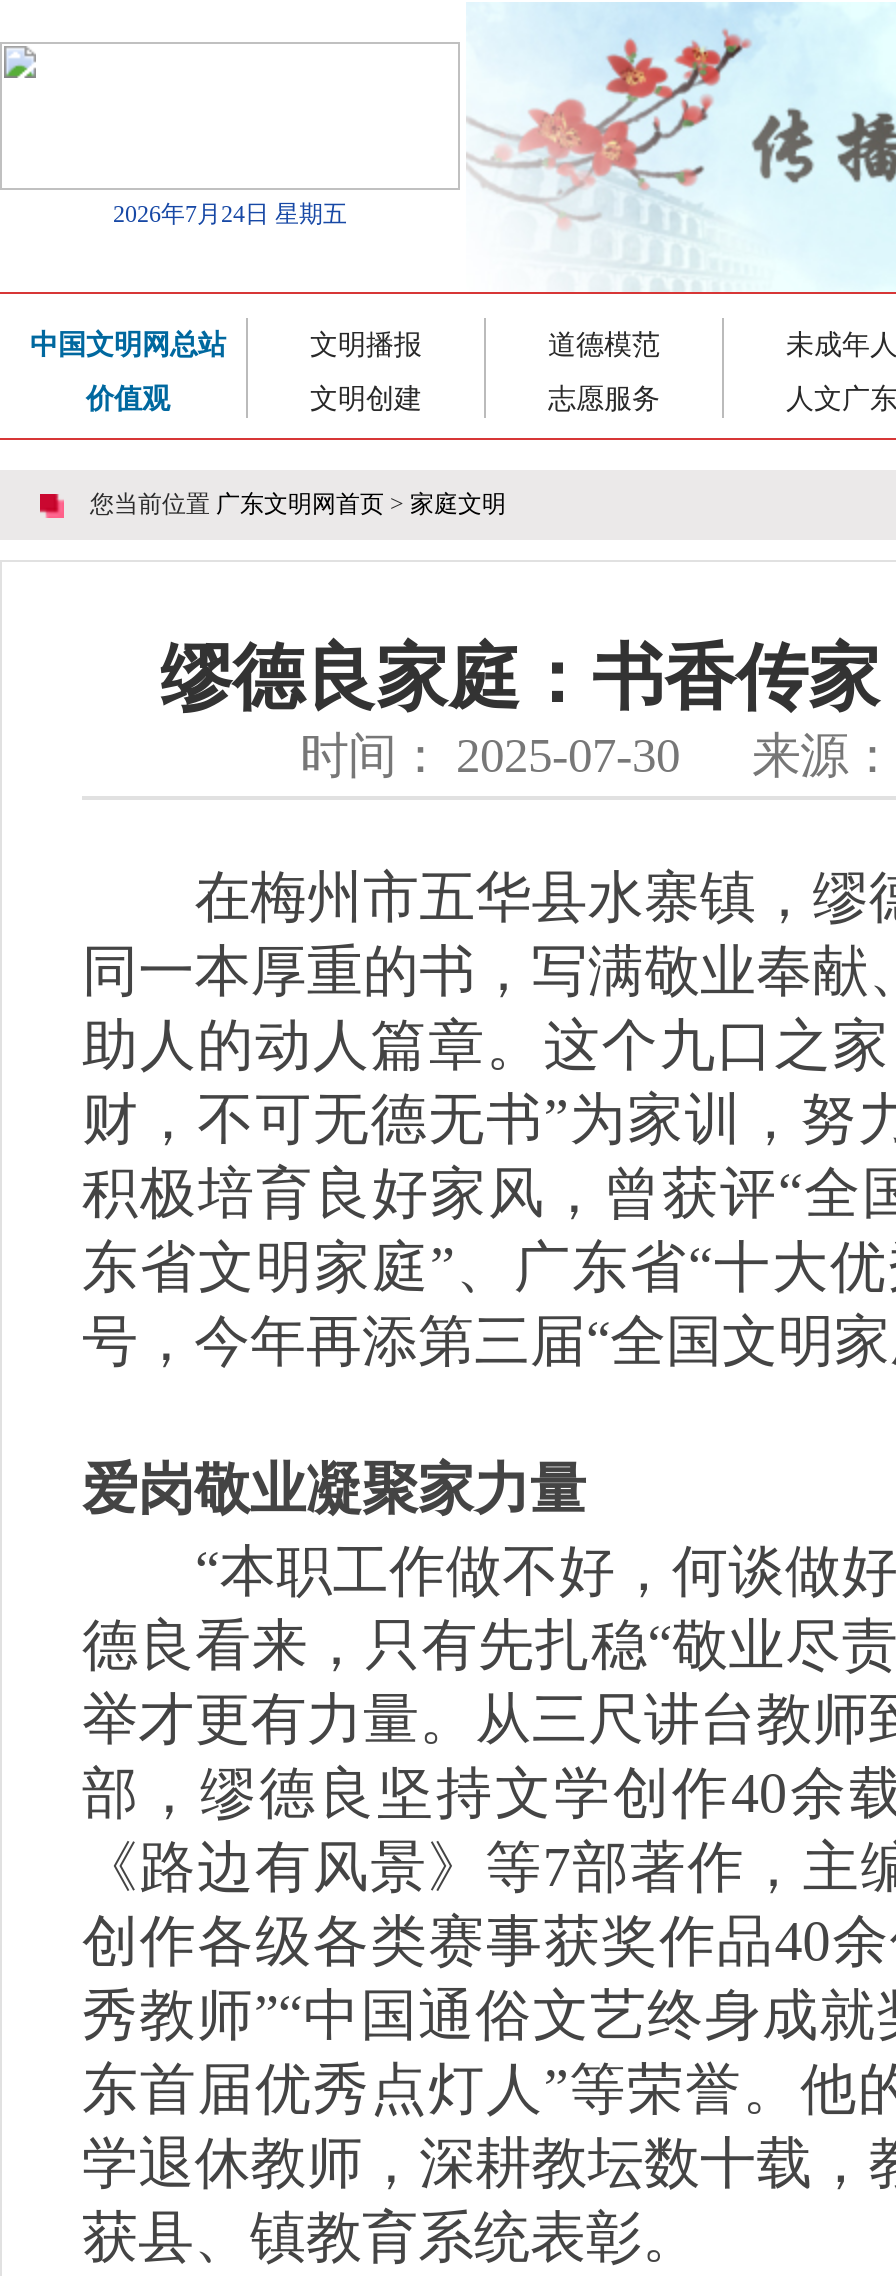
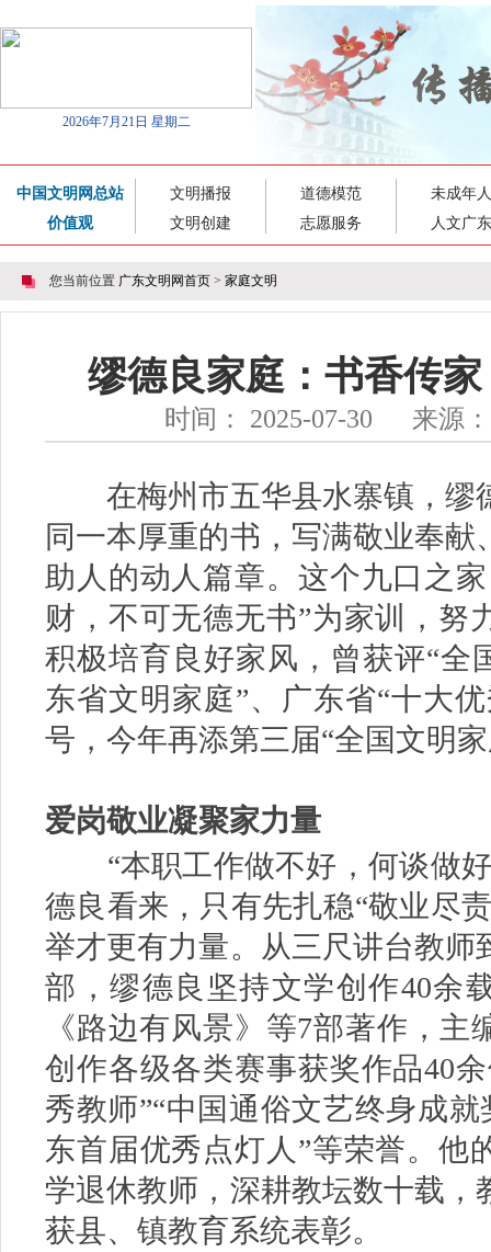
- 2026年7月24日 星期五
+ 2026年7月21日 星期二
